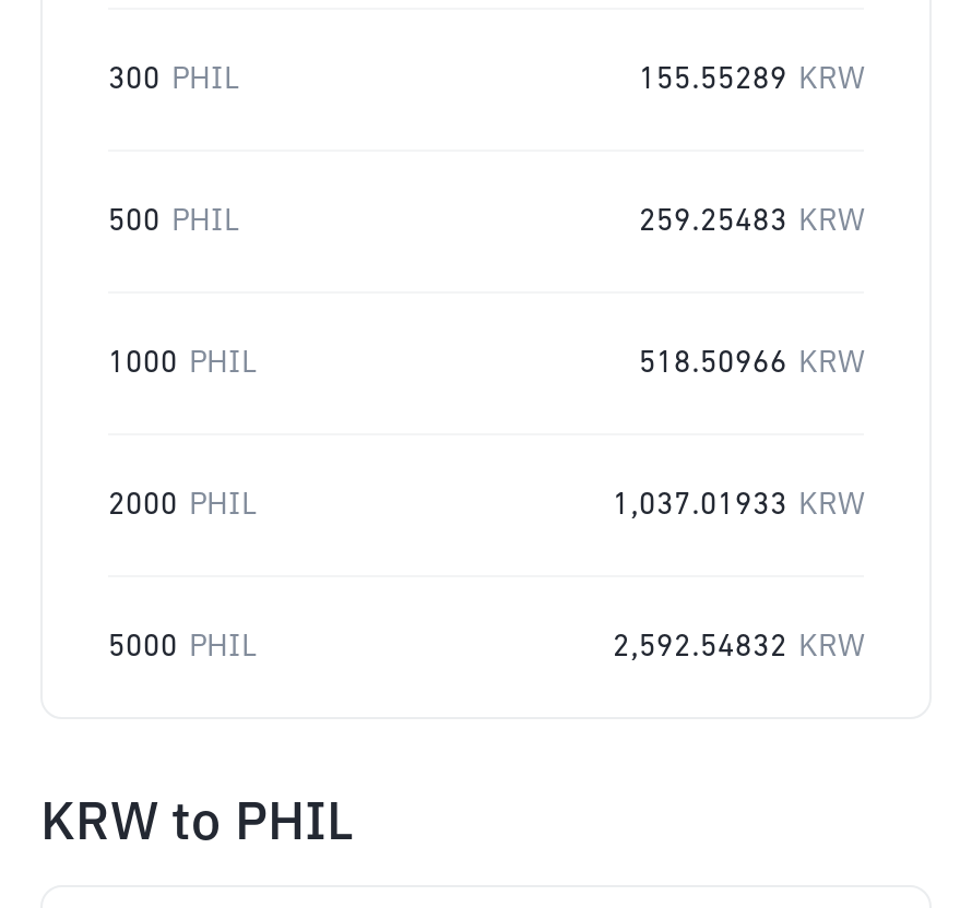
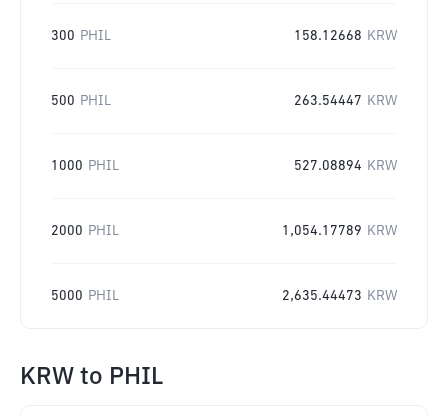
- 155.55289 KRW
+ 158.12668 KRW

- 259.25483 KRW
+ 263.54447 KRW

- 518.50966 KRW
+ 527.08894 KRW

- 1,037.01933 KRW
+ 1,054.17789 KRW

- 2,592.54832 KRW
+ 2,635.44473 KRW
